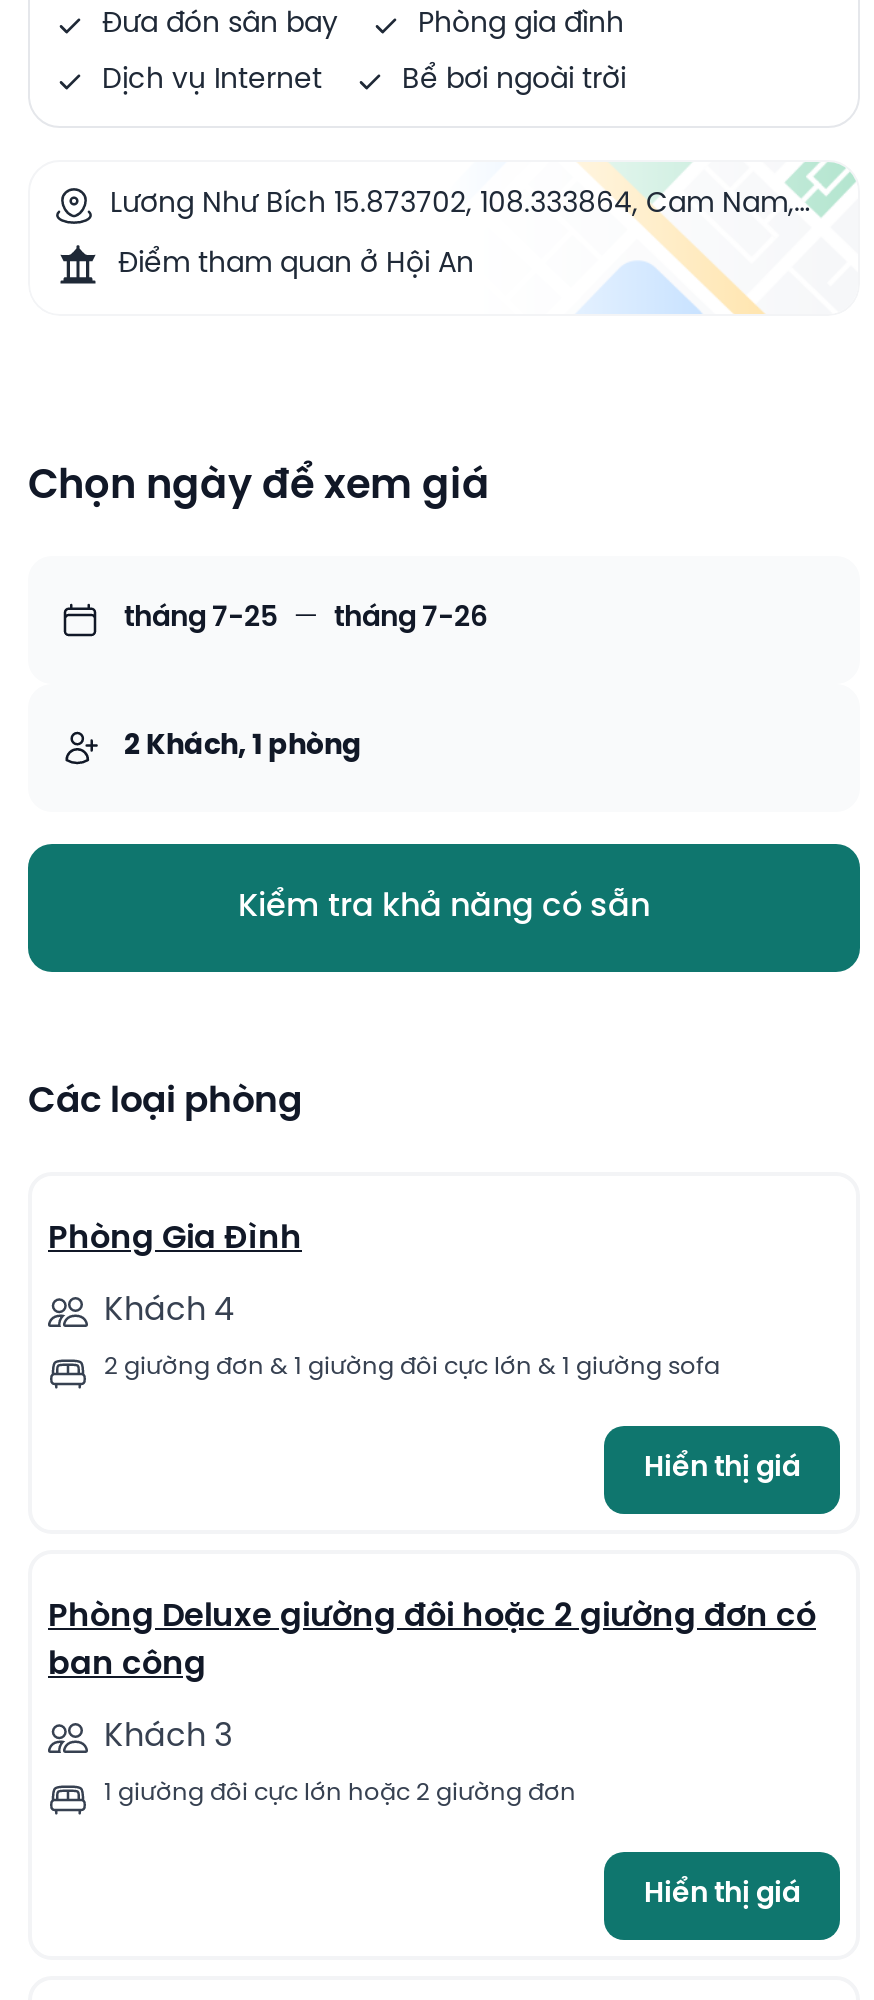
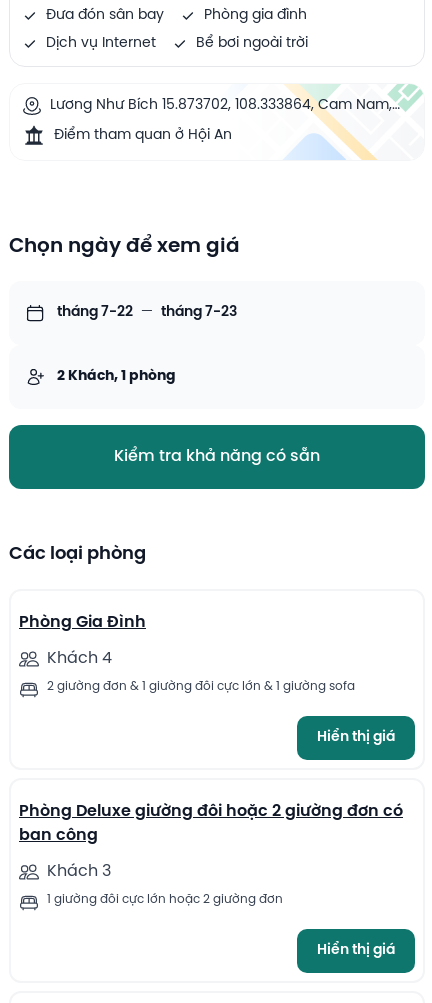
- tháng 7-25 — tháng 7-26
+ tháng 7-22 — tháng 7-23
